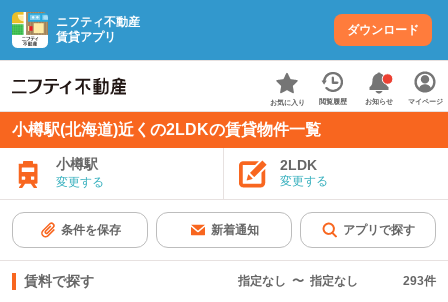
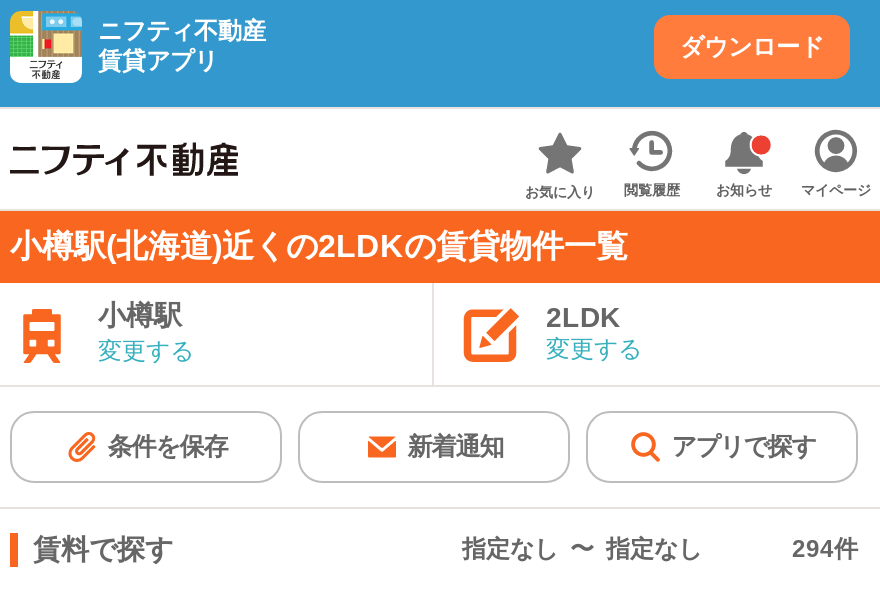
- 293件
+ 294件
